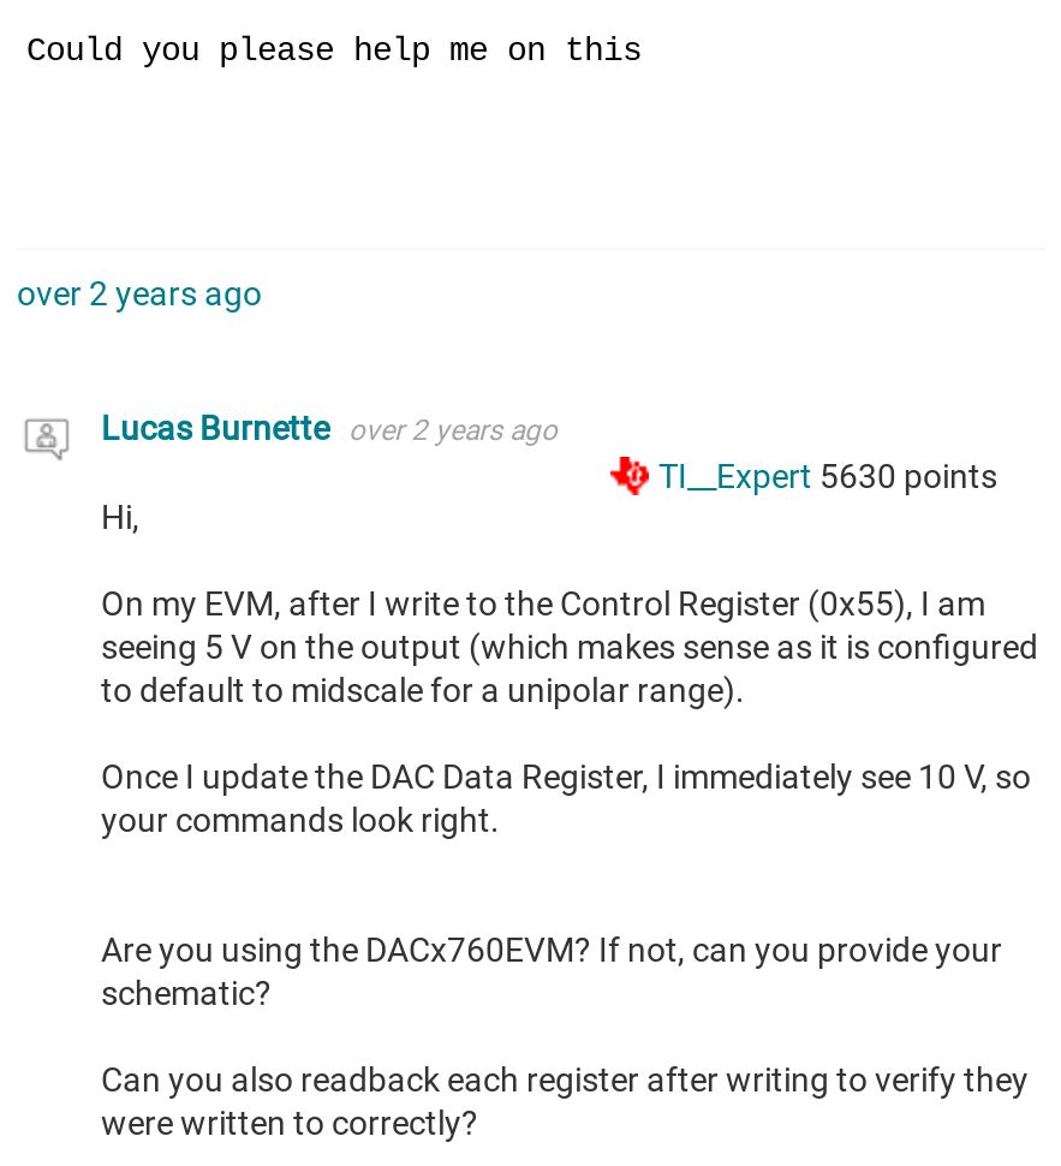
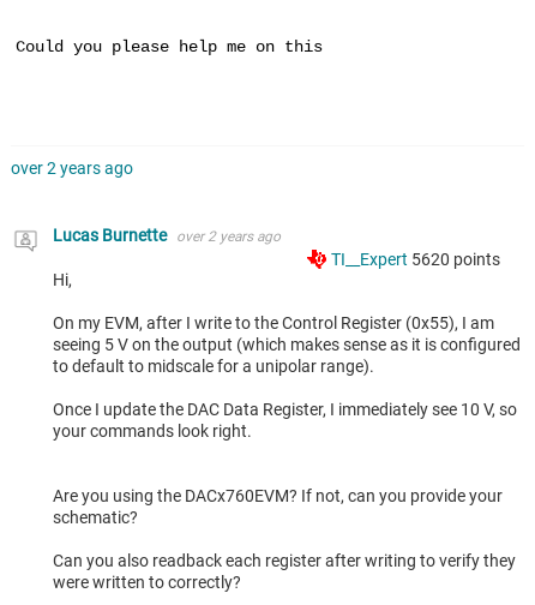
- TI__Expert 5630 points
+ TI__Expert 5620 points
